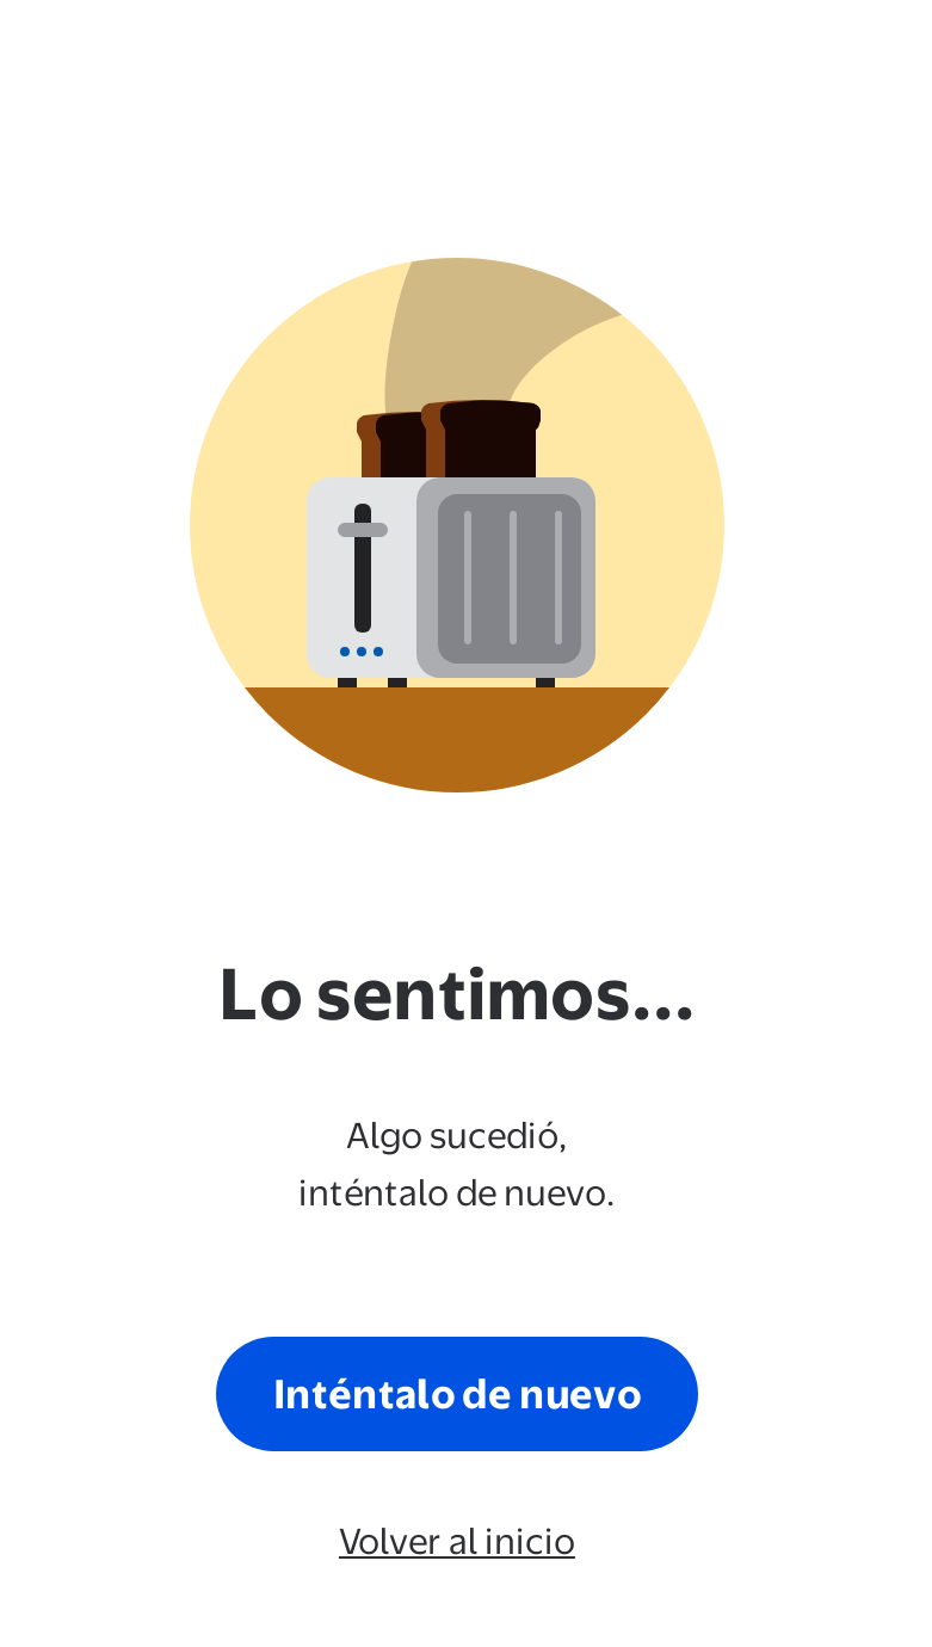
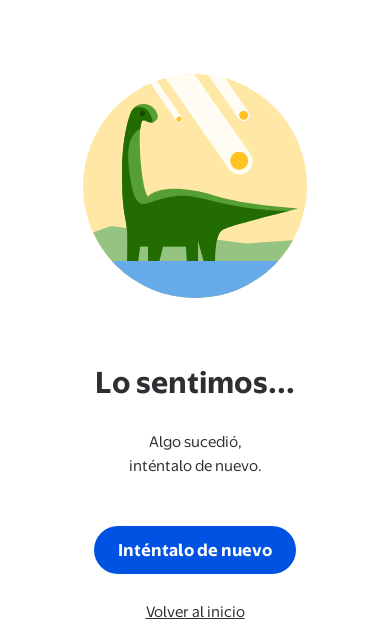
- [image]
+ [image]
